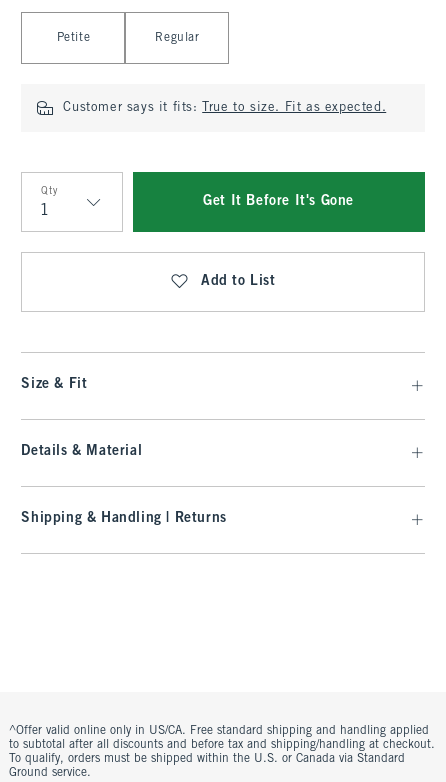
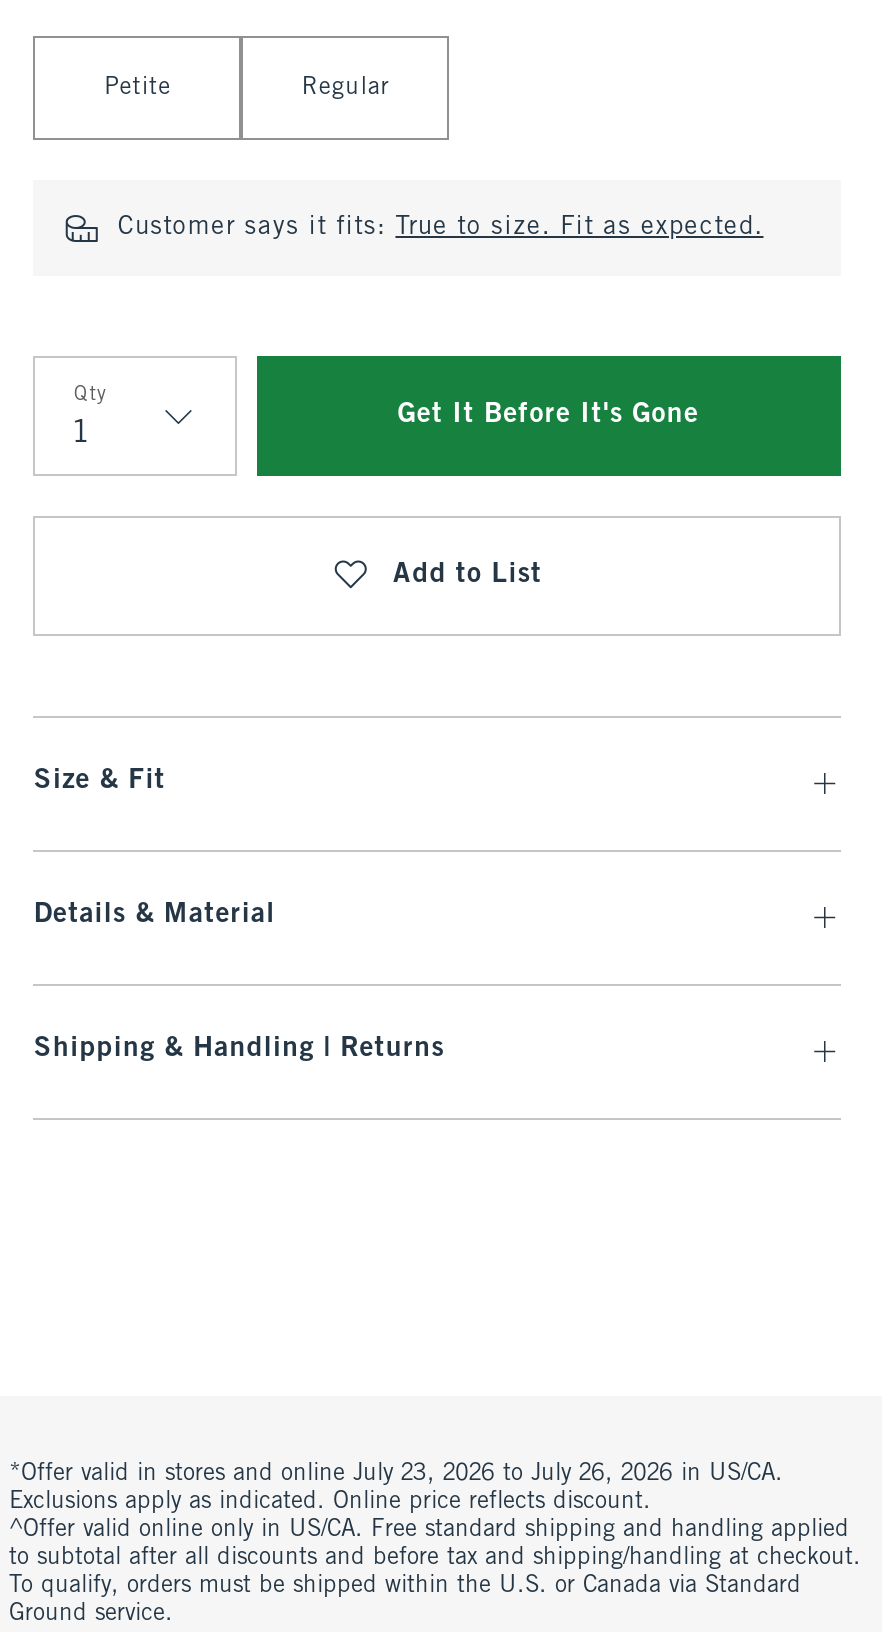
+ *Offer valid in stores and online July 23, 2026 to July 26, 2026 in US/CA.
+ Exclusions apply as indicated. Online price reflects discount.
